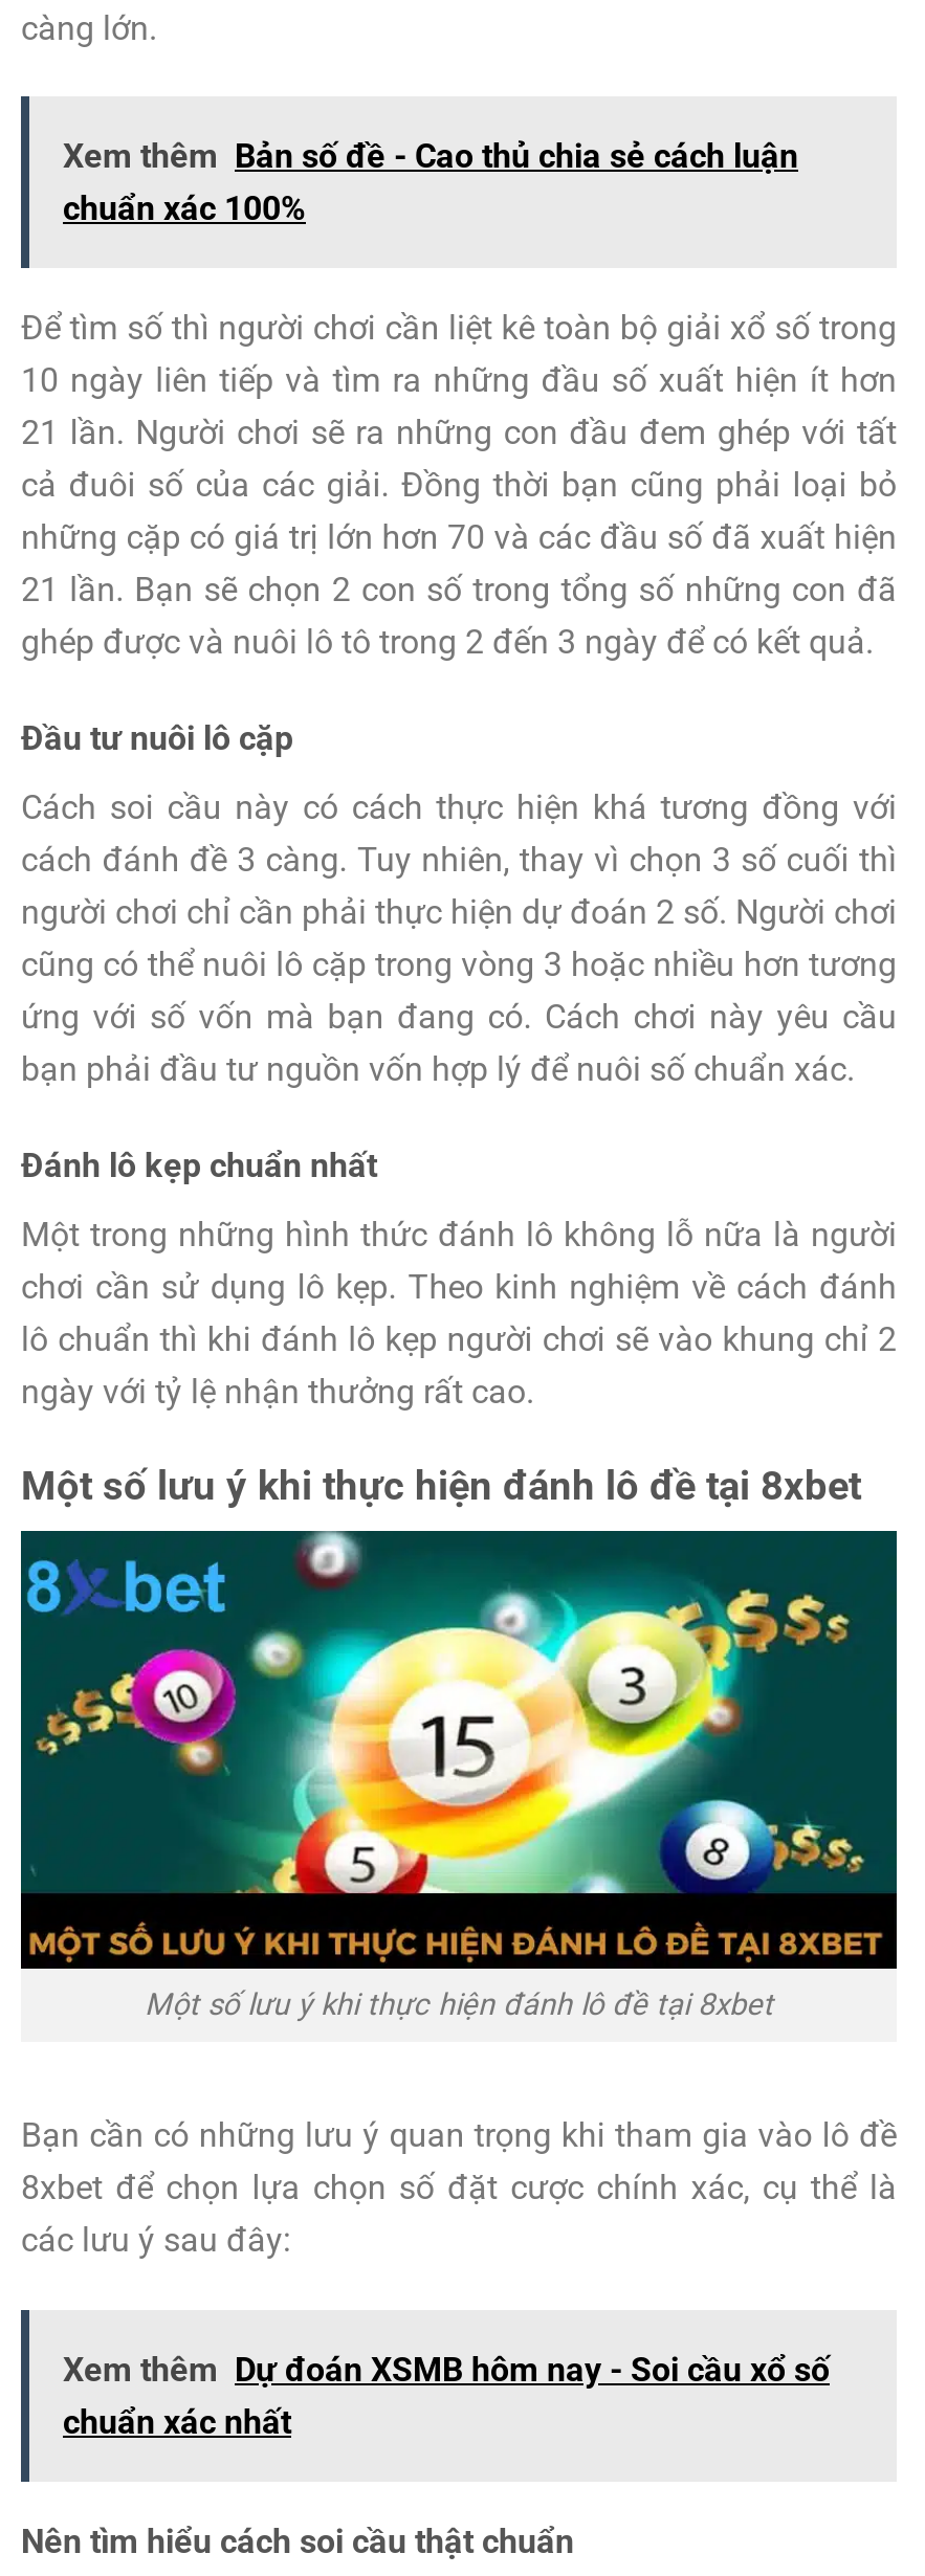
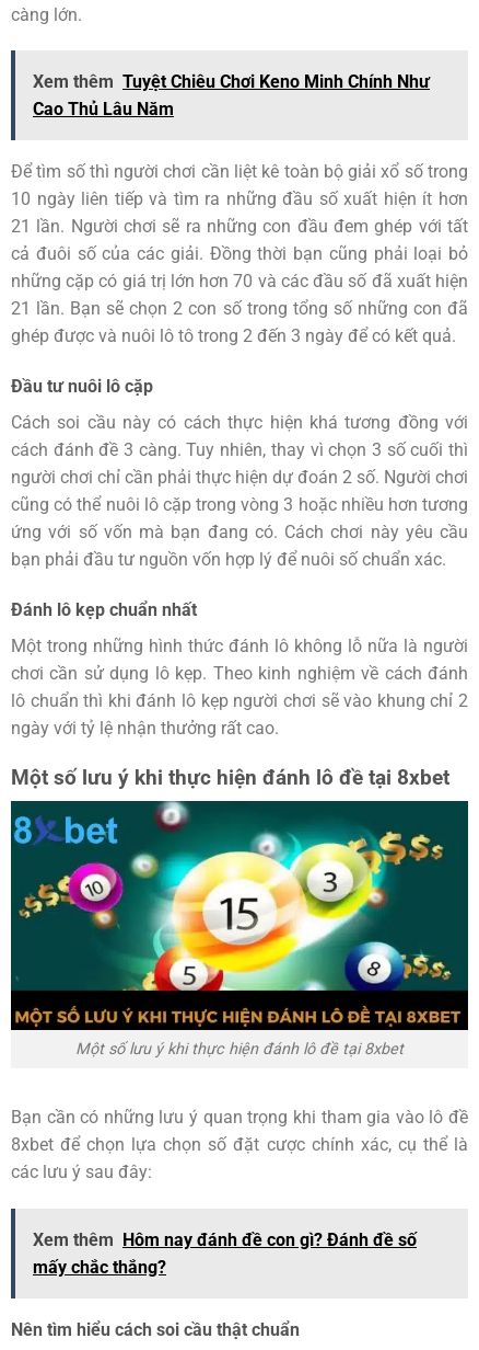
- Xem thêm Bản số đề - Cao thủ chia sẻ cách luận
- chuẩn xác 100%
+ Xem thêm Tuyệt Chiêu Chơi Keno Minh Chính Như
+ Cao Thủ Lâu Năm

- Xem thêm Dự đoán XSMB hôm nay - Soi cầu xổ số
- chuẩn xác nhất
+ Xem thêm Hôm nay đánh đề con gì? Đánh đề số
+ mấy chắc thắng?
